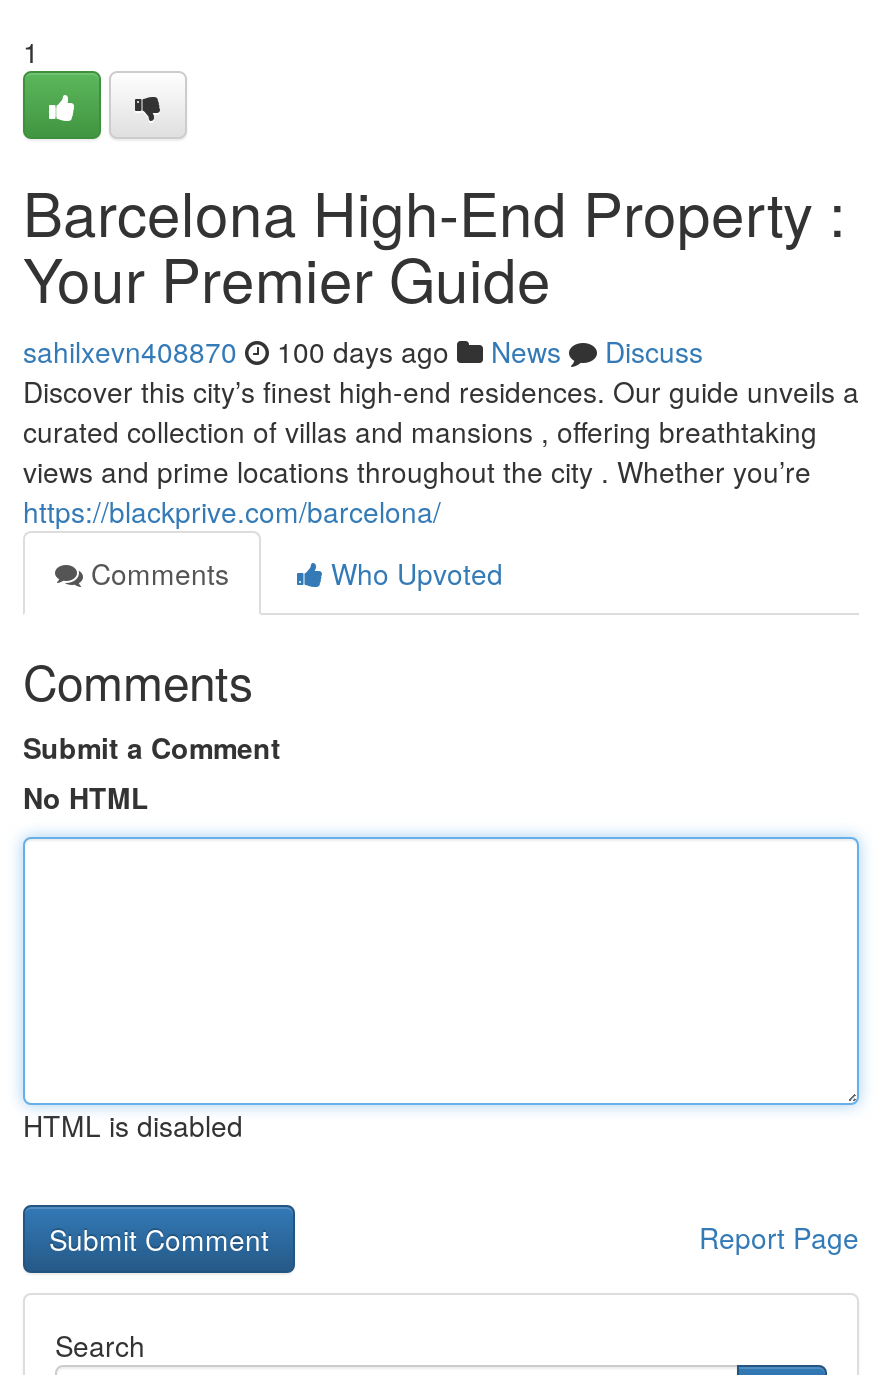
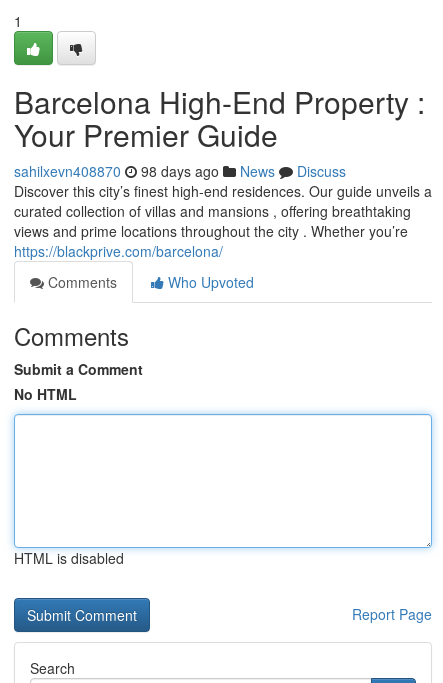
- sahilxevn408870 100 days ago News Discuss
+ sahilxevn408870 98 days ago News Discuss
